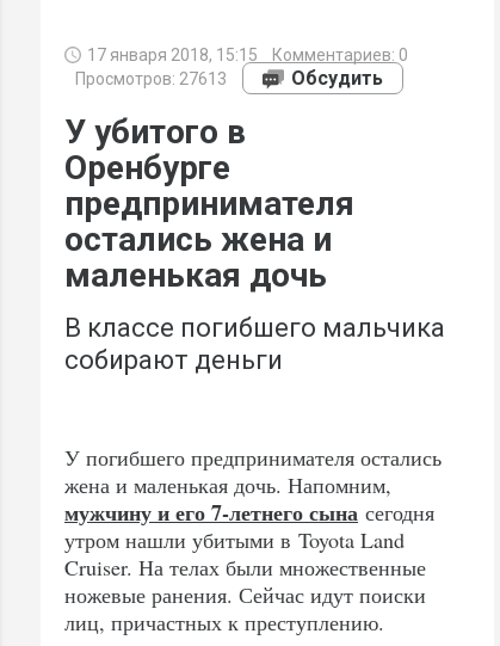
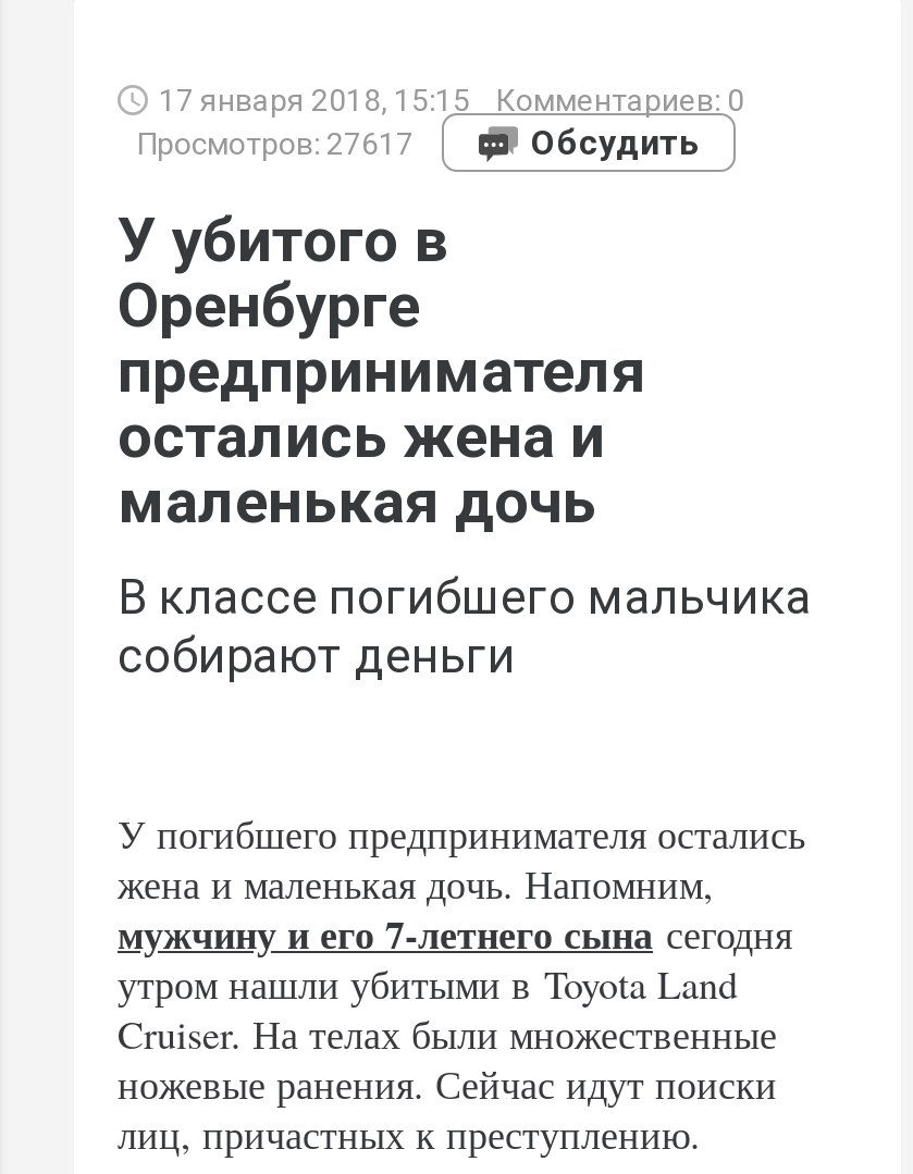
- Просмотров: 27613
+ Просмотров: 27617
